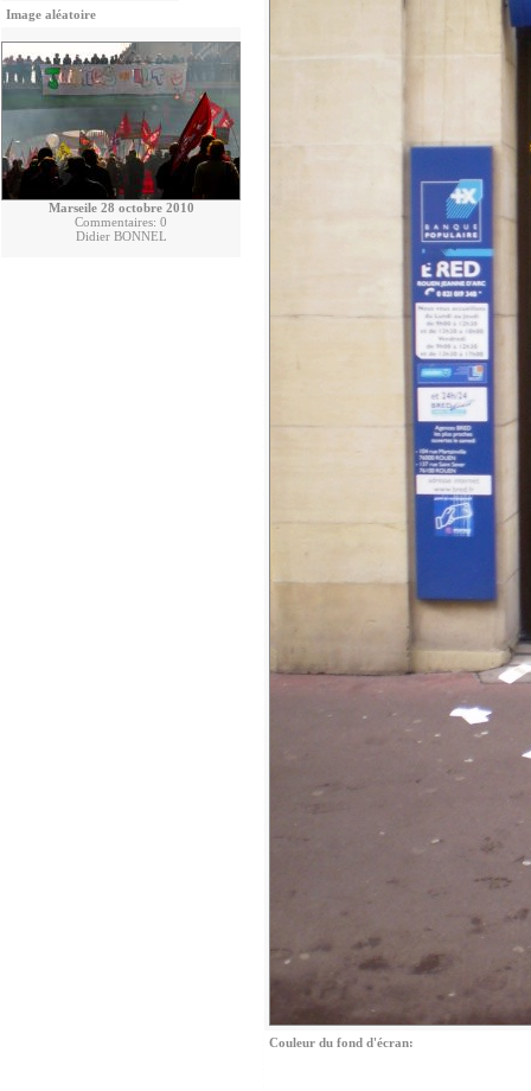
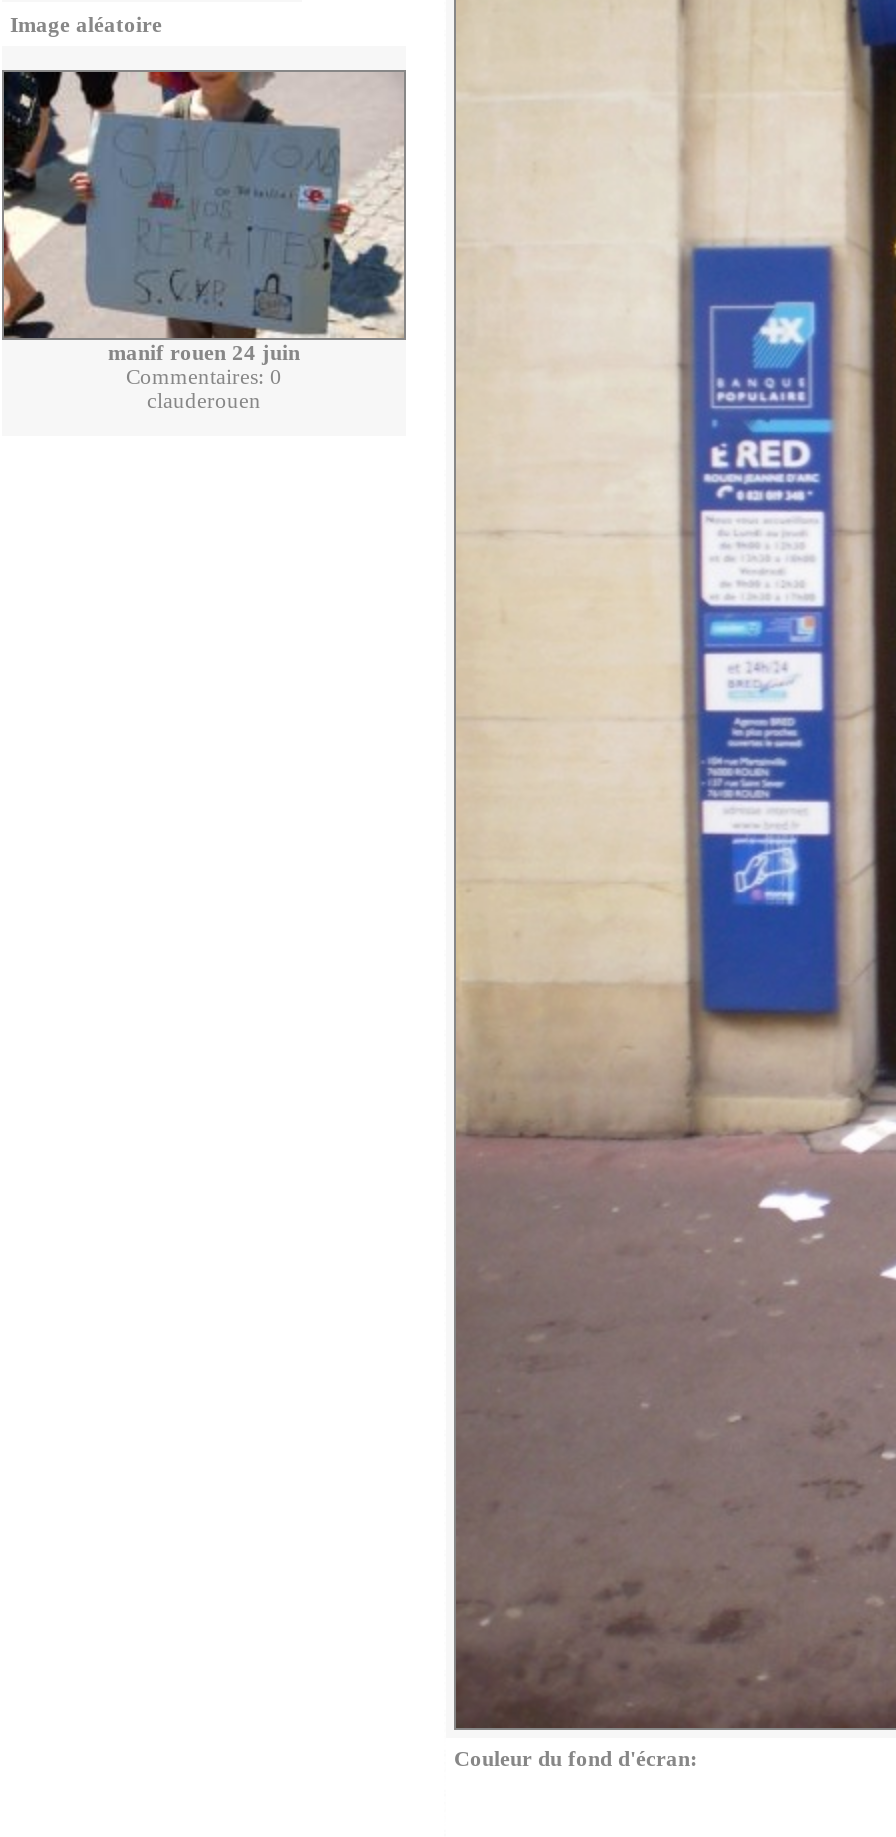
- [image]
- Marseile 28 octobre 2010
+ [image]
+ manif rouen 24 juin

- Didier BONNEL
+ clauderouen
